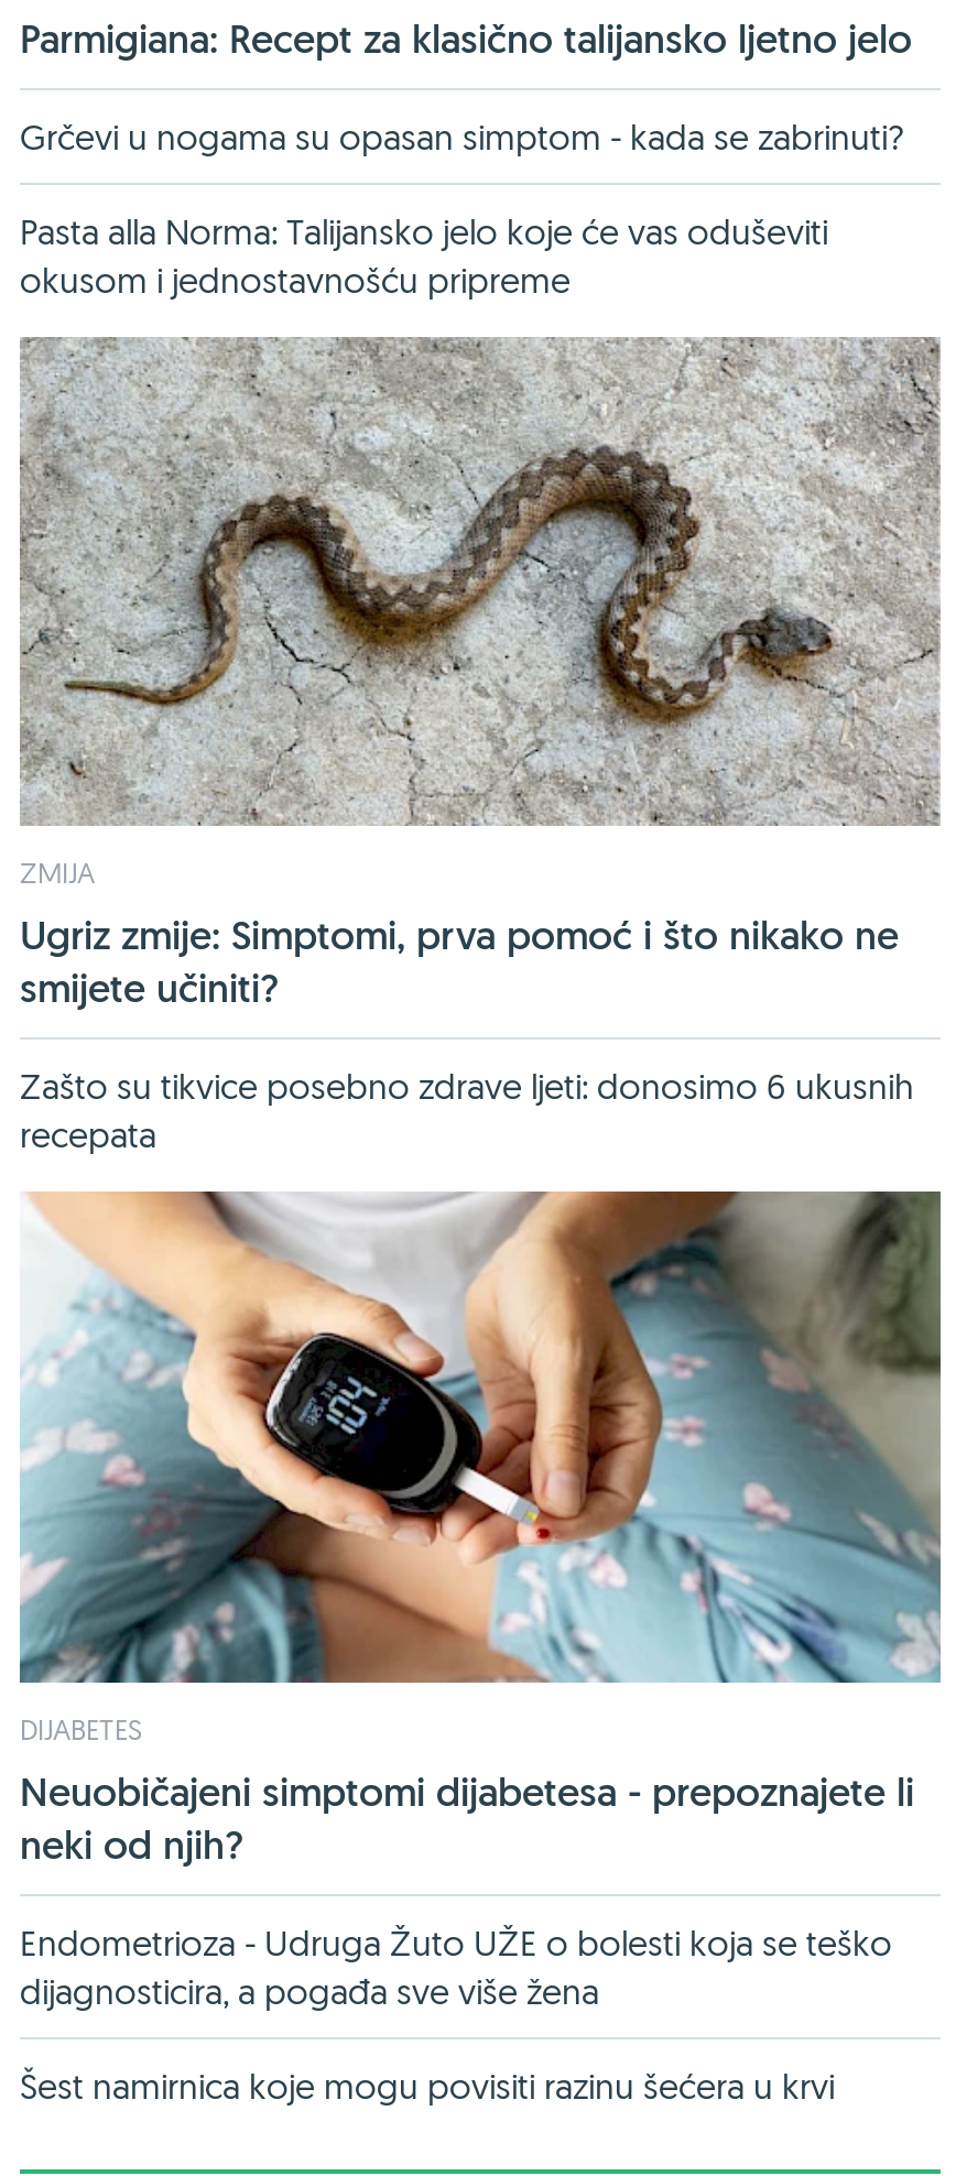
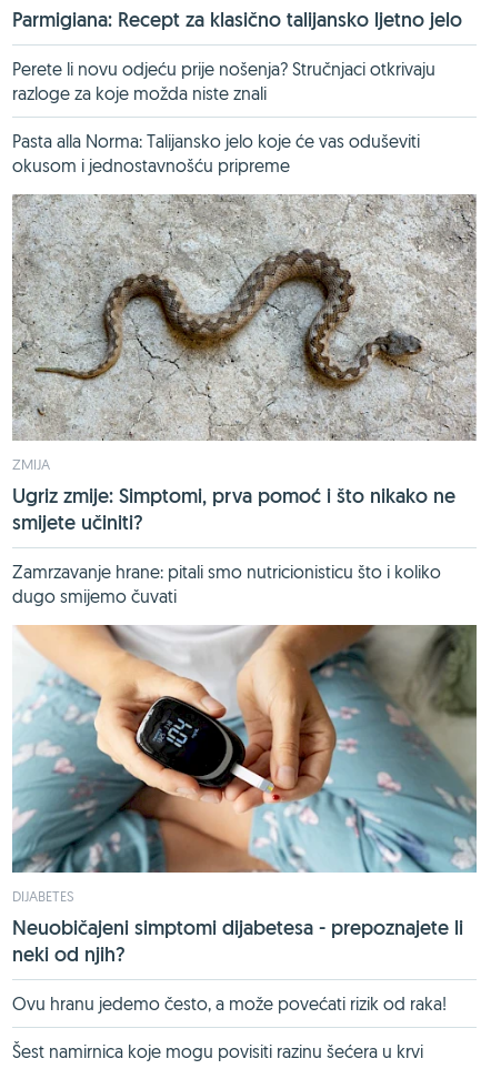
- Grčevi u nogama su opasan simptom - kada se zabrinuti?
+ Perete li novu odjeću prije nošenja? Stručnjaci otkrivaju
+ razloge za koje možda niste znali

moved down: [image] | Pasta alla Norma: Talijansko jelo koje će vas oduševiti | okusom i jednostavnošću pripreme | ZMIJA | Ugriz zmije: Simptomi, prva pomoć i što nikako ne | smijete učiniti?

- Zašto su tikvice posebno zdrave ljeti: donosimo 6 ukusnih
- recepata
+ Zamrzavanje hrane: pitali smo nutricionisticu što i koliko
+ dugo smijemo čuvati

moved down: [image] | DIJABETES | Neuobičajeni simptomi dijabetesa - prepoznajete li | neki od njih?

- Endometrioza - Udruga Žuto UŽE o bolesti koja se teško
- dijagnosticira, a pogađa sve više žena
+ Ovu hranu jedemo često, a može povećati rizik od raka!
